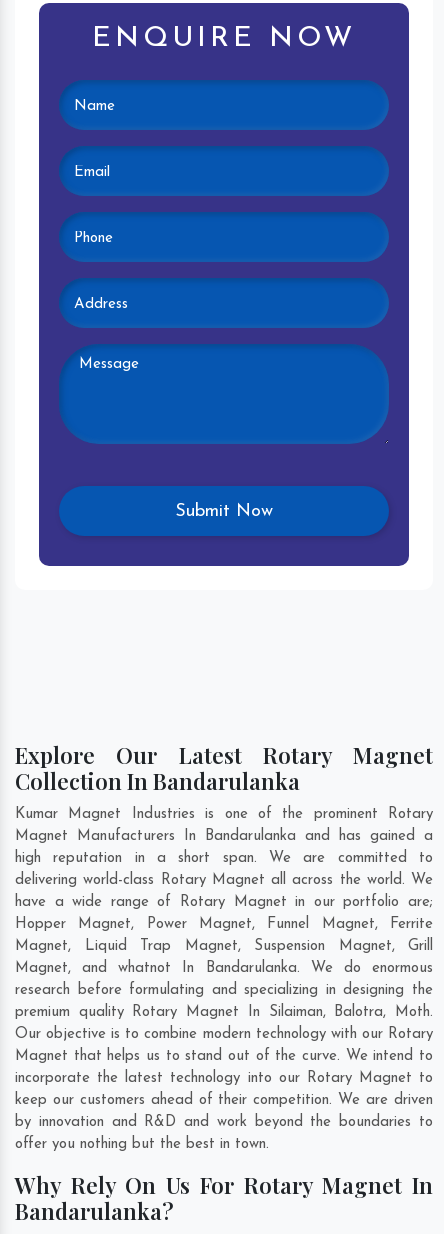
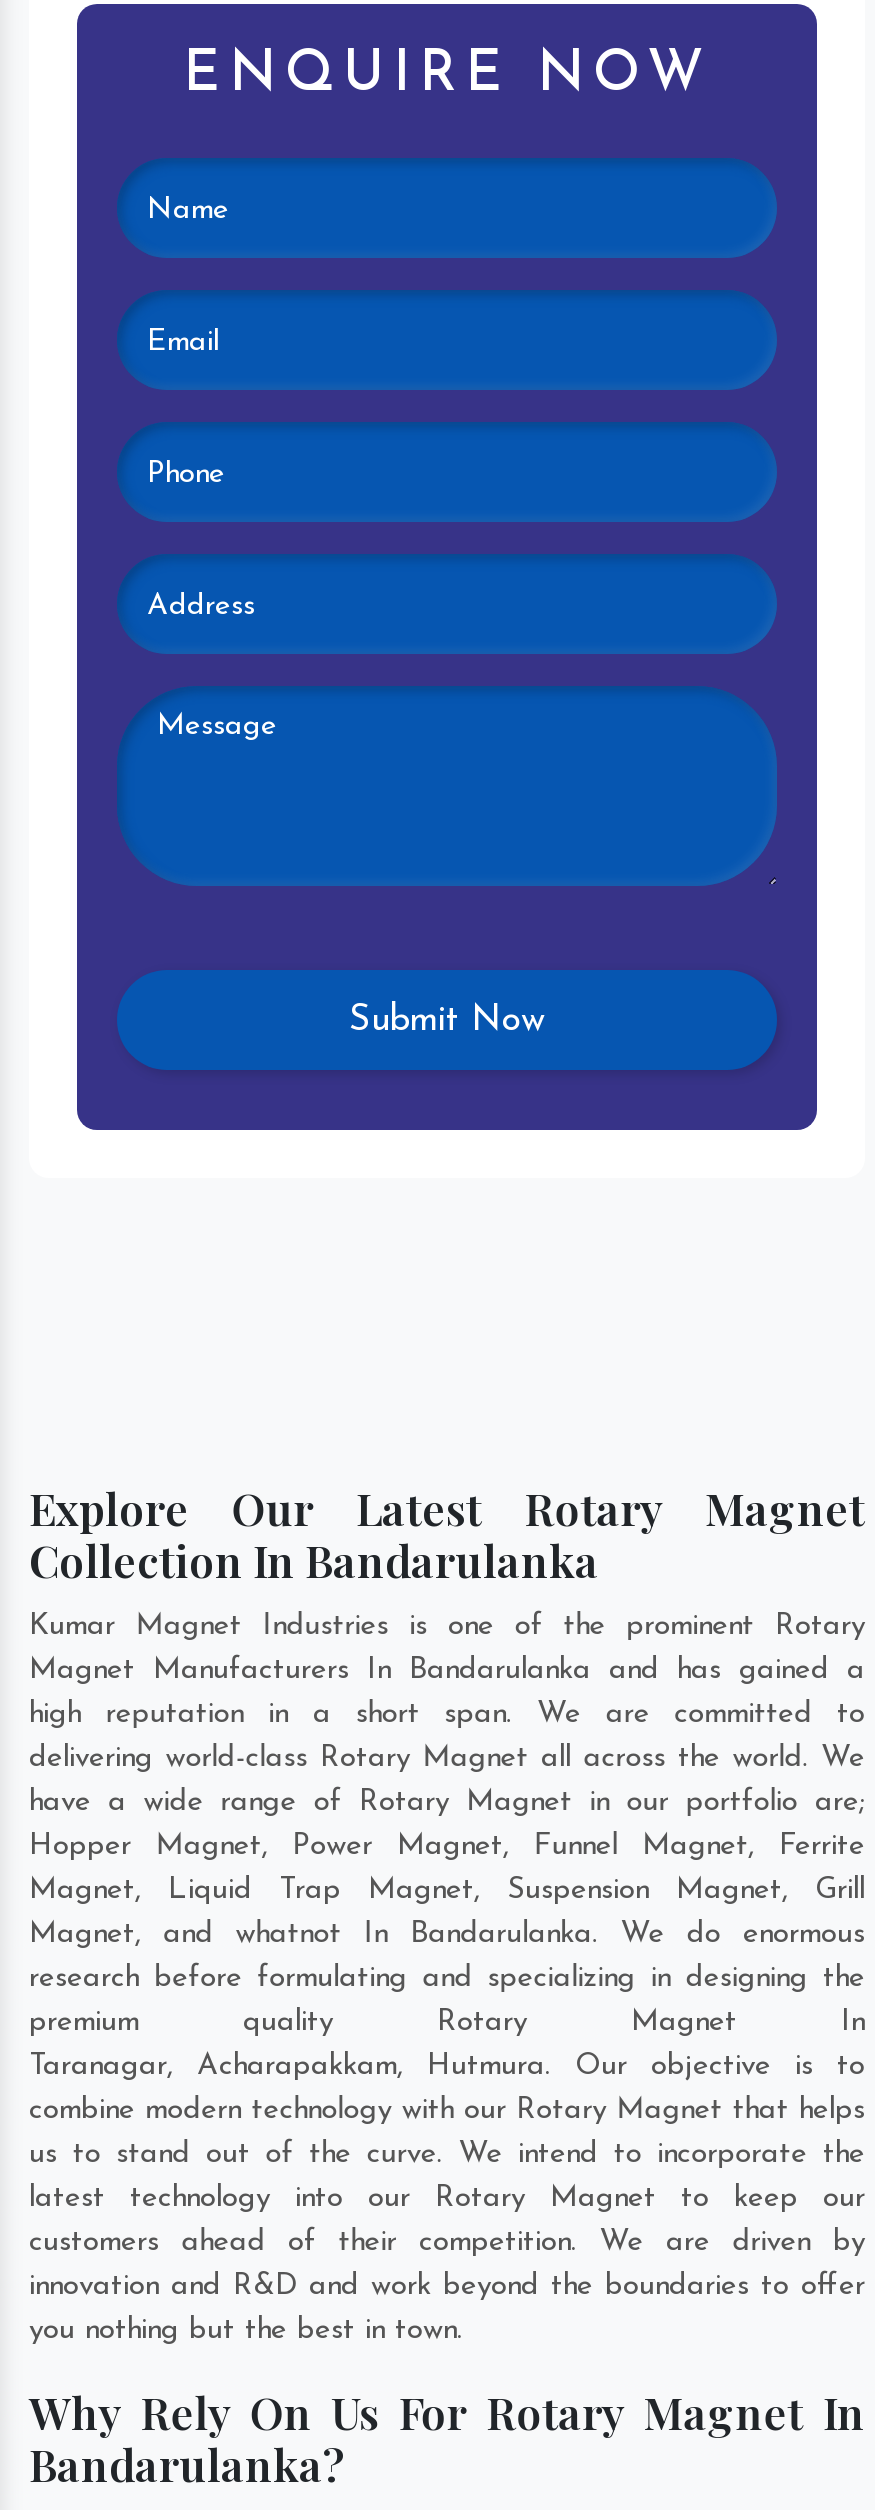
- premium quality Rotary Magnet In Silaiman, Balotra, Moth.
- Our objective is to combine modern technology with our Rotary
- Magnet that helps us to stand out of the curve. We intend to
- incorporate the latest technology into our Rotary Magnet to
- keep our customers ahead of their competition. We are driven
- by innovation and R&D and work beyond the boundaries to
- offer you nothing but the best in town.
+ premium quality Rotary Magnet In
+ Taranagar, Acharapakkam, Hutmura. Our objective is to
+ combine modern technology with our Rotary Magnet that helps
+ us to stand out of the curve. We intend to incorporate the
+ latest technology into our Rotary Magnet to keep our
+ customers ahead of their competition. We are driven by
+ innovation and R&D and work beyond the boundaries to offer
+ you nothing but the best in town.
